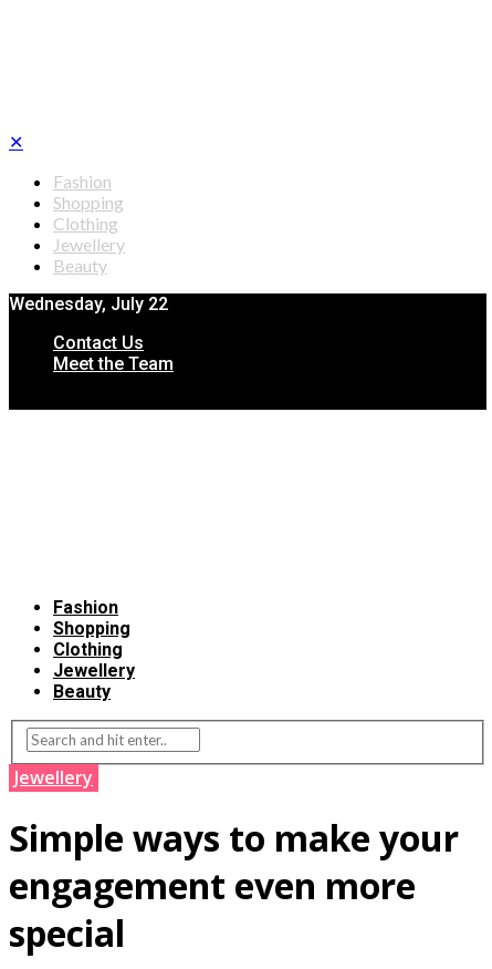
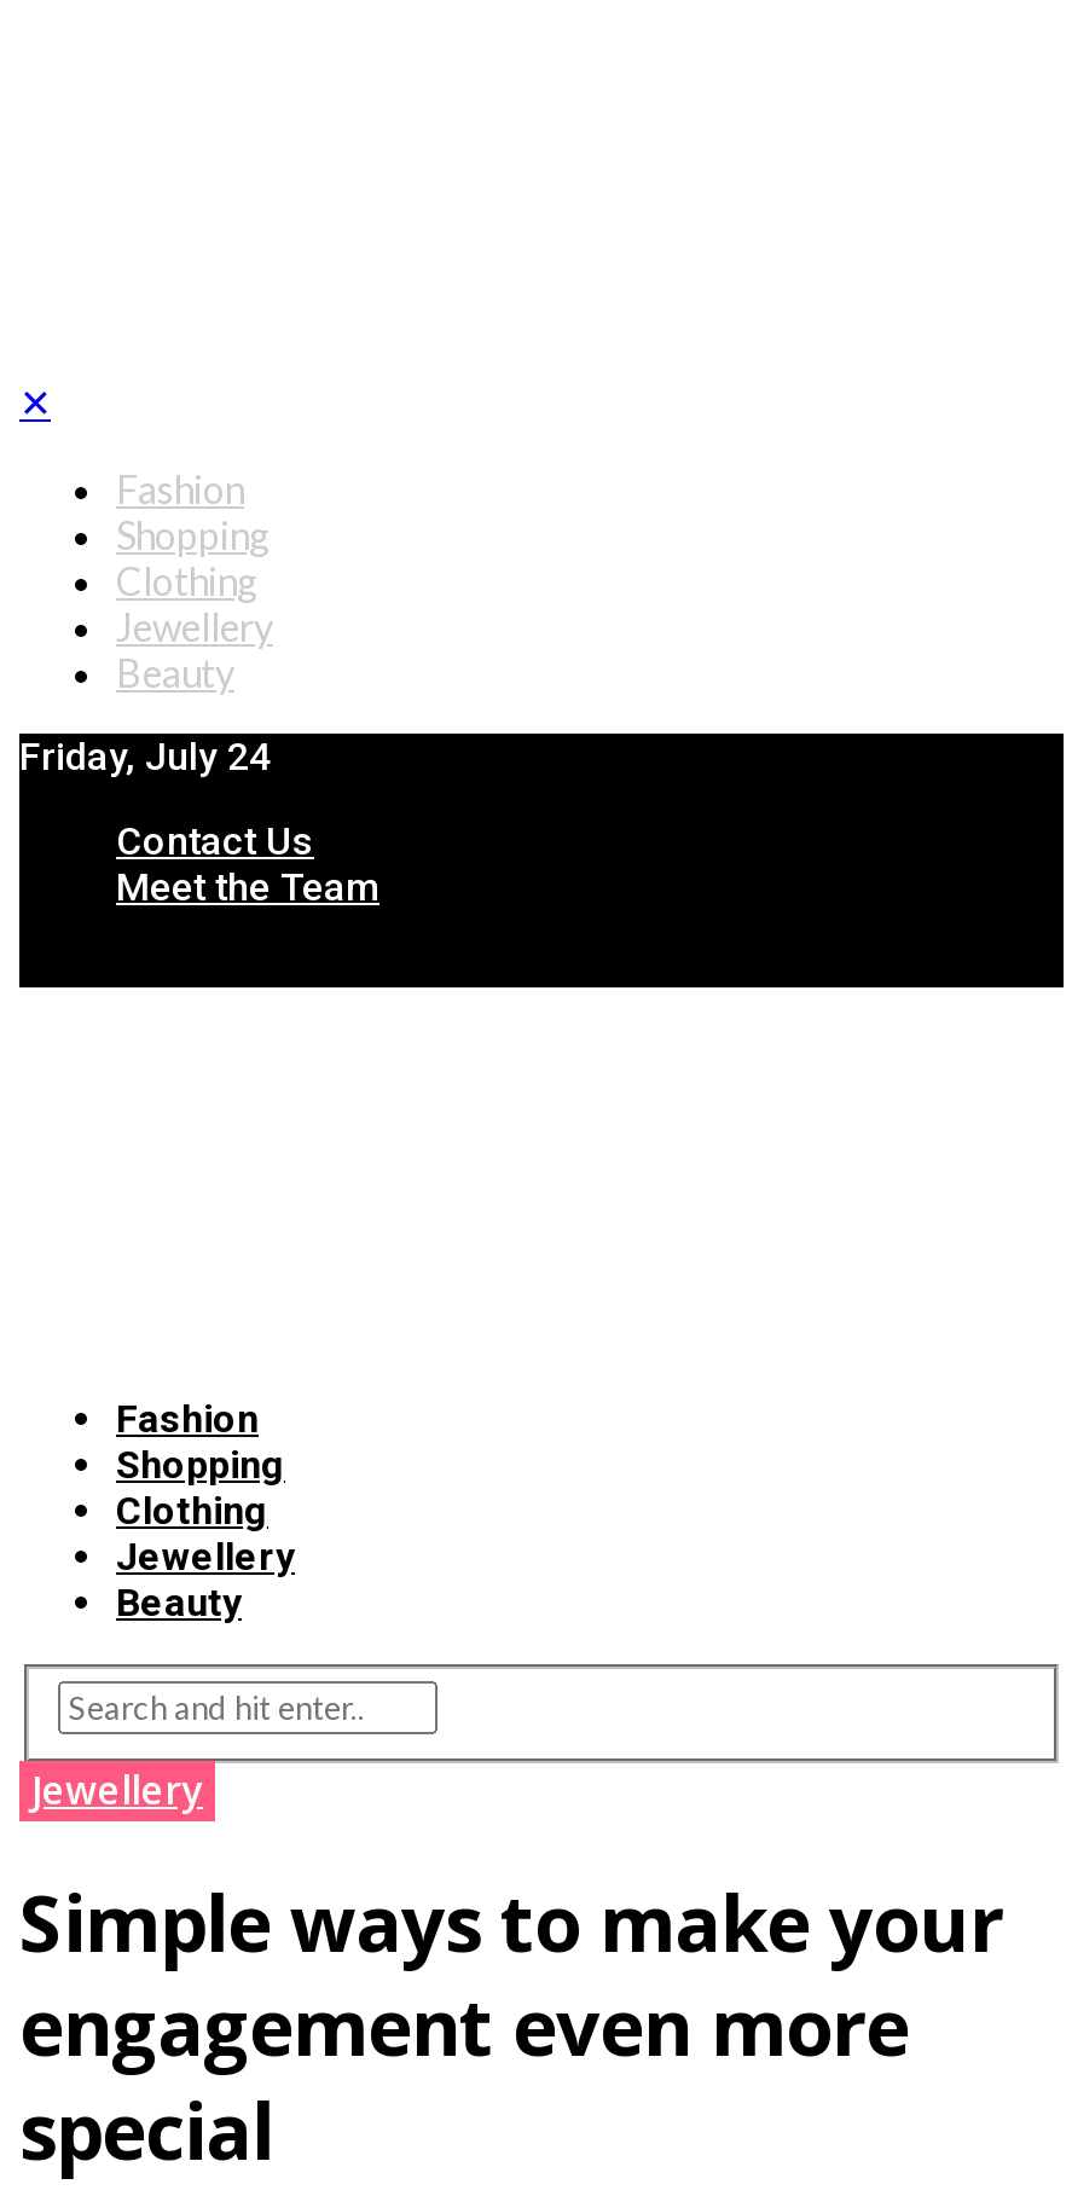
- Wednesday, July 22
+ Friday, July 24
